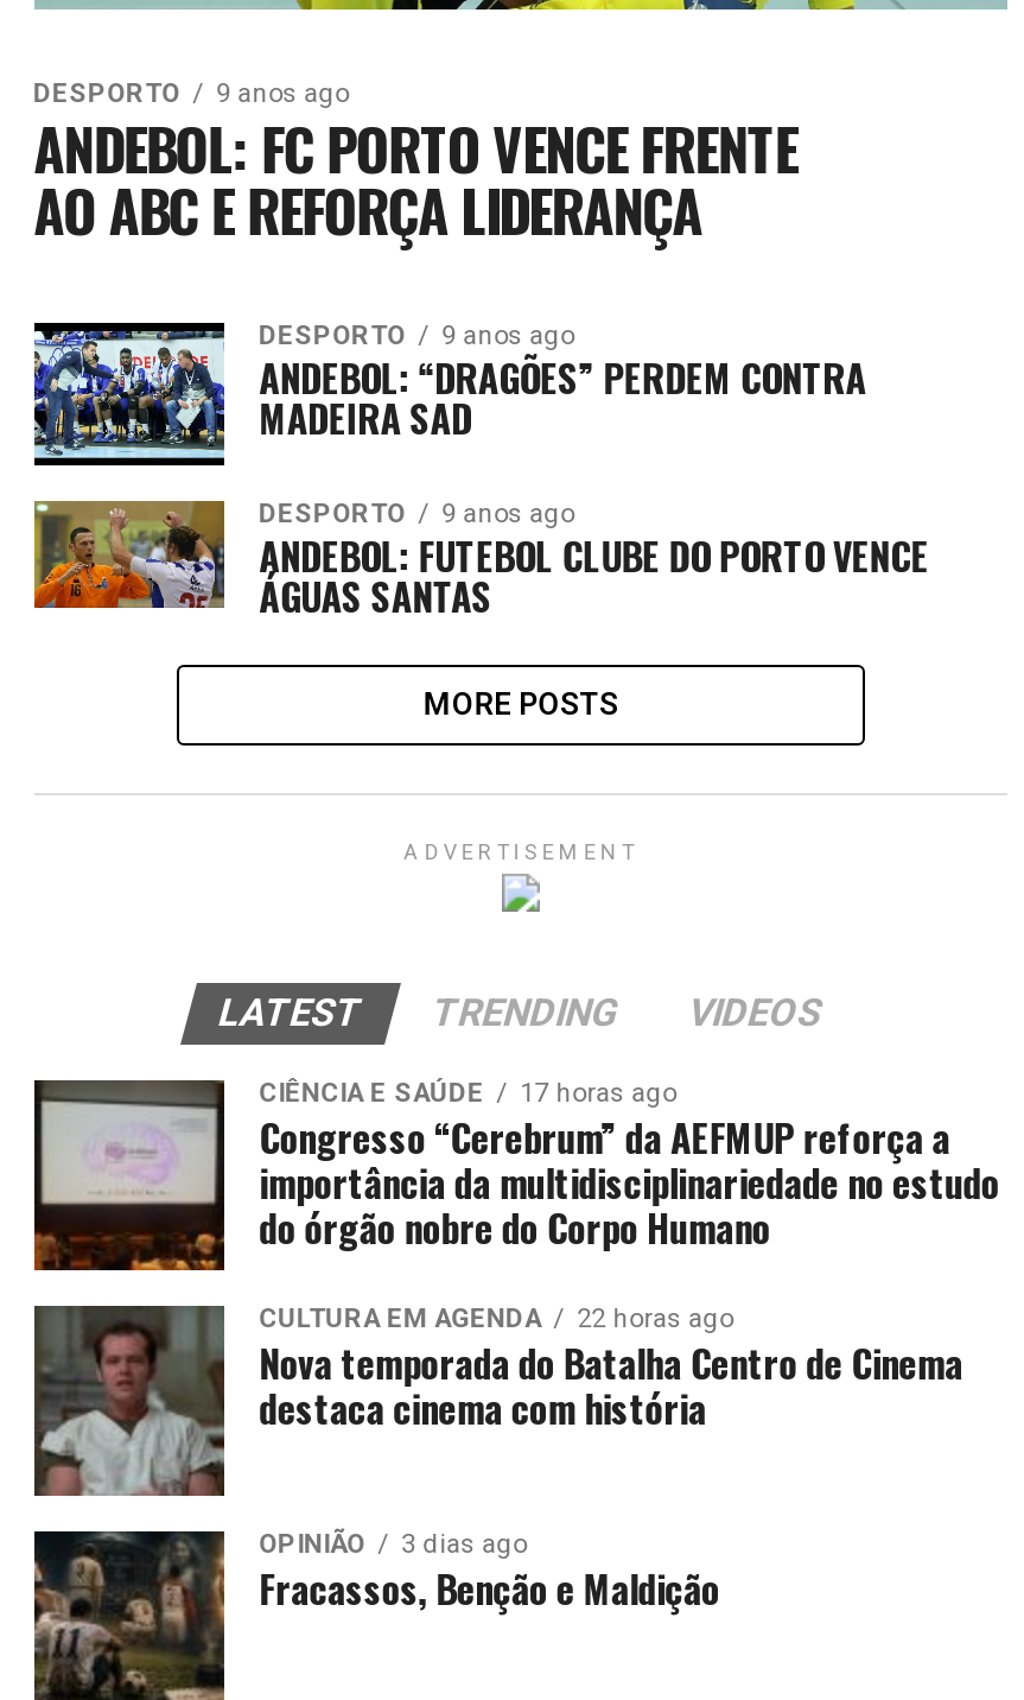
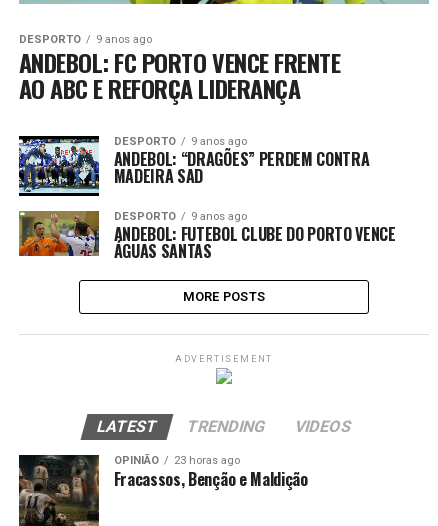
- [image]
- CIÊNCIA E SAÚDE
- 17 horas ago
- Congresso “Cerebrum” da AEFMUP reforça a
- importância da multidisciplinariedade no estudo
- do órgão nobre do Corpo Humano
- CULTURA EM AGENDA
- 22 horas ago
- Nova temporada do Batalha Centro de Cinema
- destaca cinema com história

- [image]

- OPINIÃO 3 dias ago
+ OPINIÃO 23 horas ago
